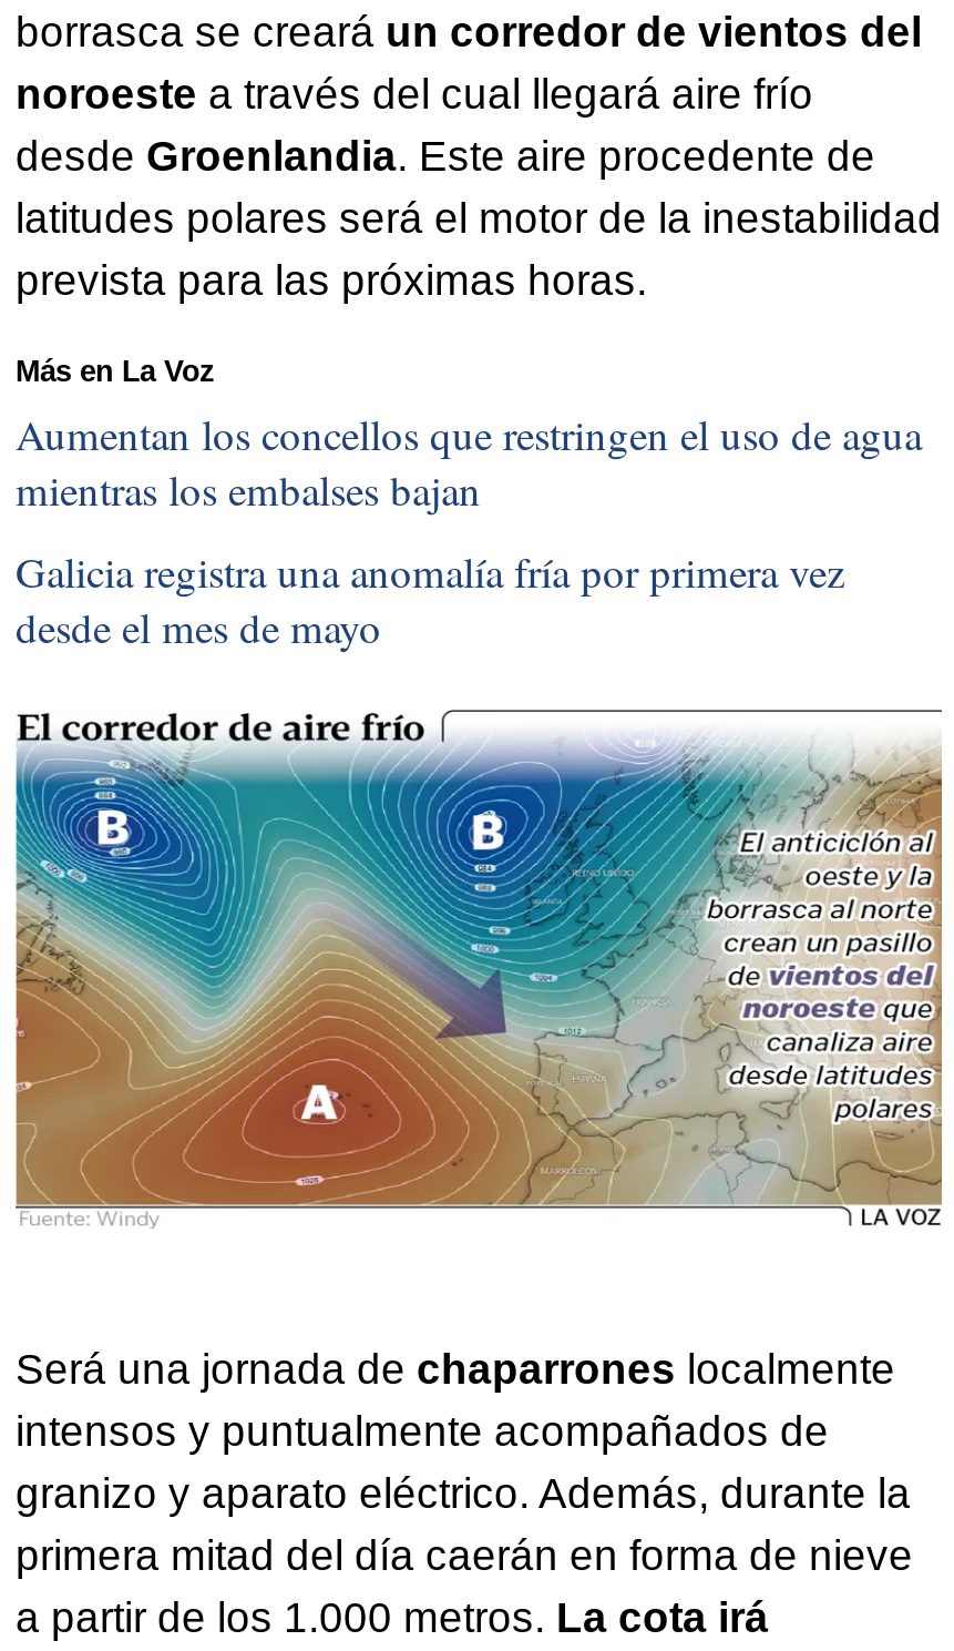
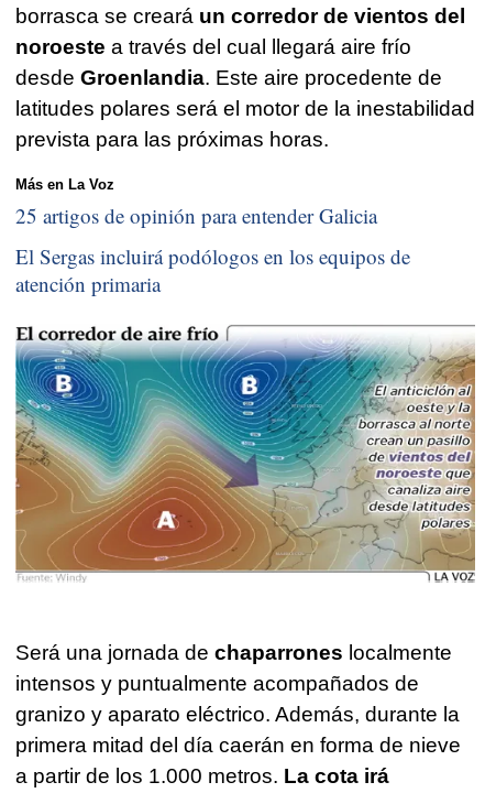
- Aumentan los concellos que restringen el uso de agua
- mientras los embalses bajan
+ 25 artigos de opinión para entender Galicia

- Galicia registra una anomalía fría por primera vez
- desde el mes de mayo
+ El Sergas incluirá podólogos en los equipos de
+ atención primaria
